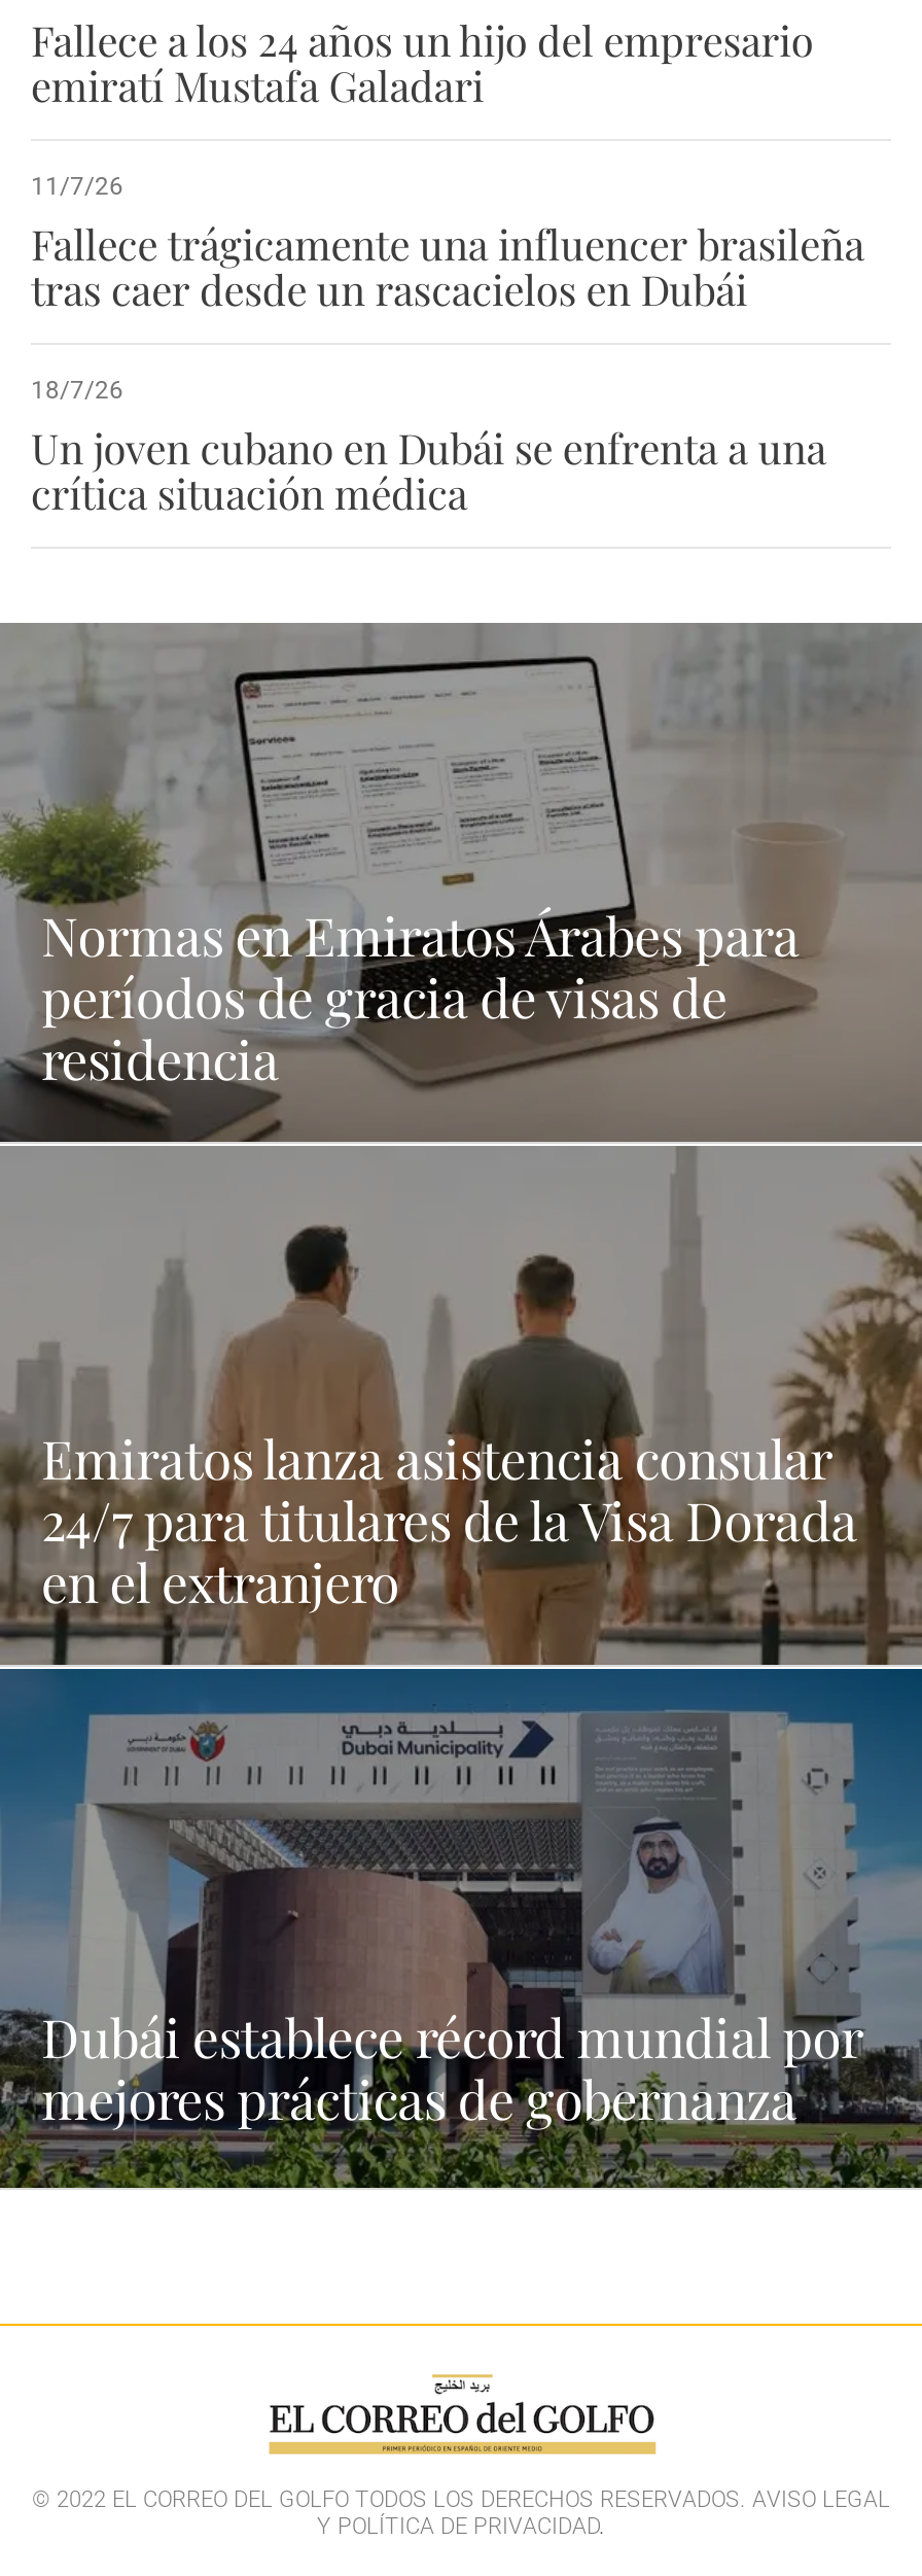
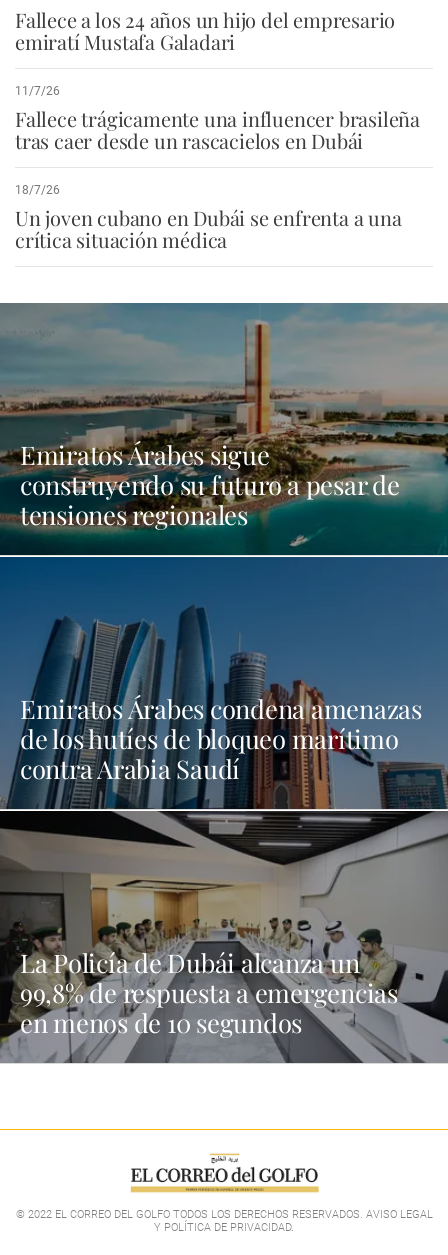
- [image]
- Normas en Emiratos Árabes para
- períodos de gracia de visas de
- residencia
+ [image]
+ Emiratos Árabes sigue
+ construyendo su futuro a pesar de
+ tensiones regionales

- Emiratos lanza asistencia consular
- 24/7 para titulares de la Visa Dorada
- en el extranjero
+ Emiratos Árabes condena amenazas
+ de los hutíes de bloqueo marítimo
+ contra Arabia Saudí

- Dubái establece récord mundial por
- mejores prácticas de gobernanza
+ La Policía de Dubái alcanza un
+ 99,8% de respuesta a emergencias
+ en menos de 10 segundos
